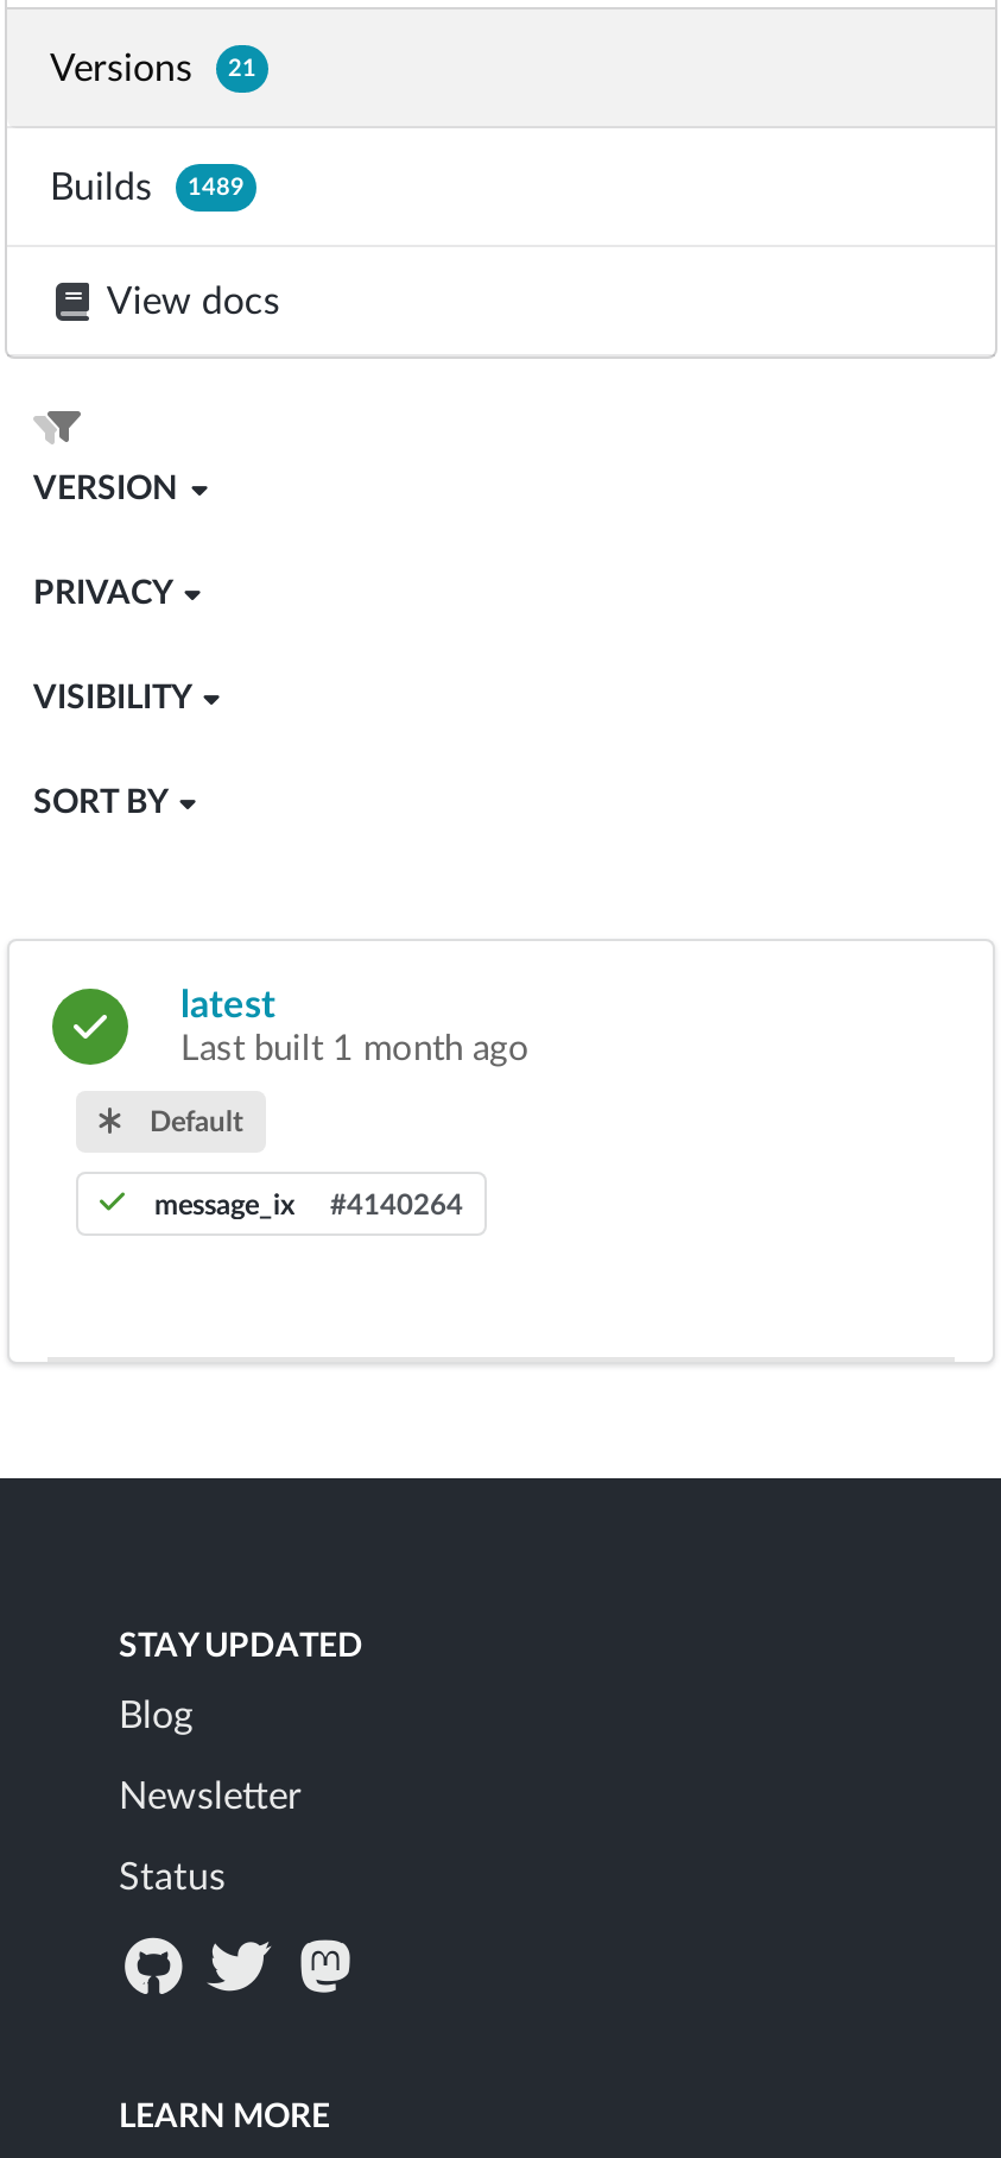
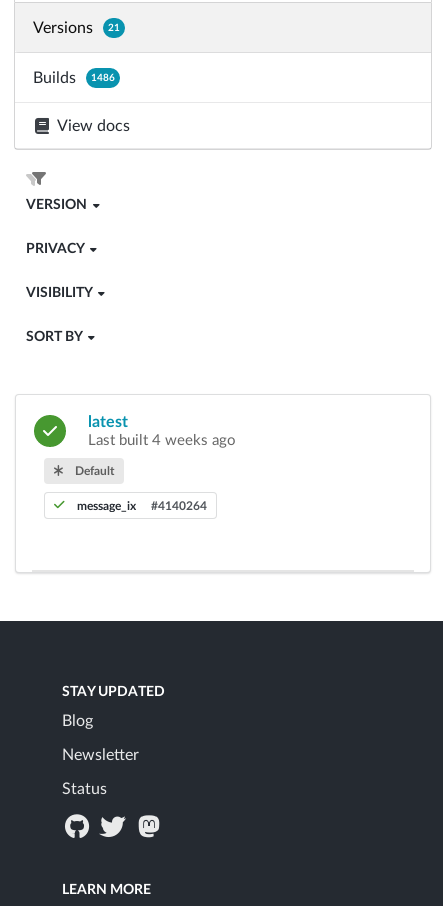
- Builds 1489
+ Builds 1486

- Last built 1 month ago
+ Last built 4 weeks ago
